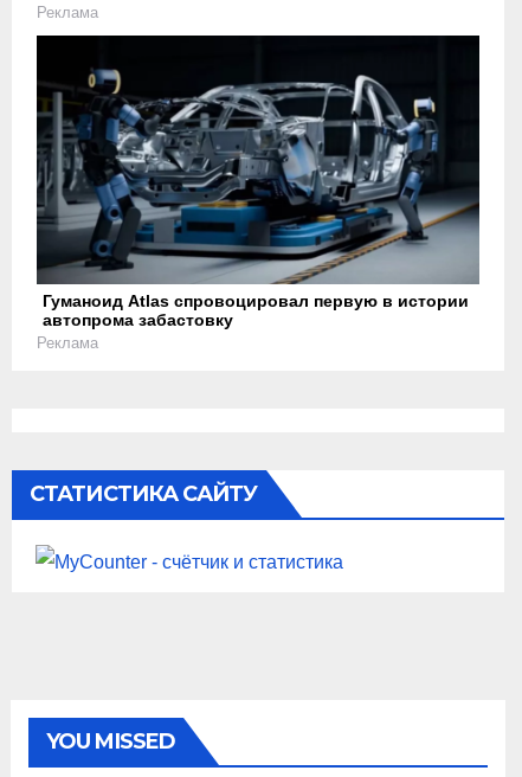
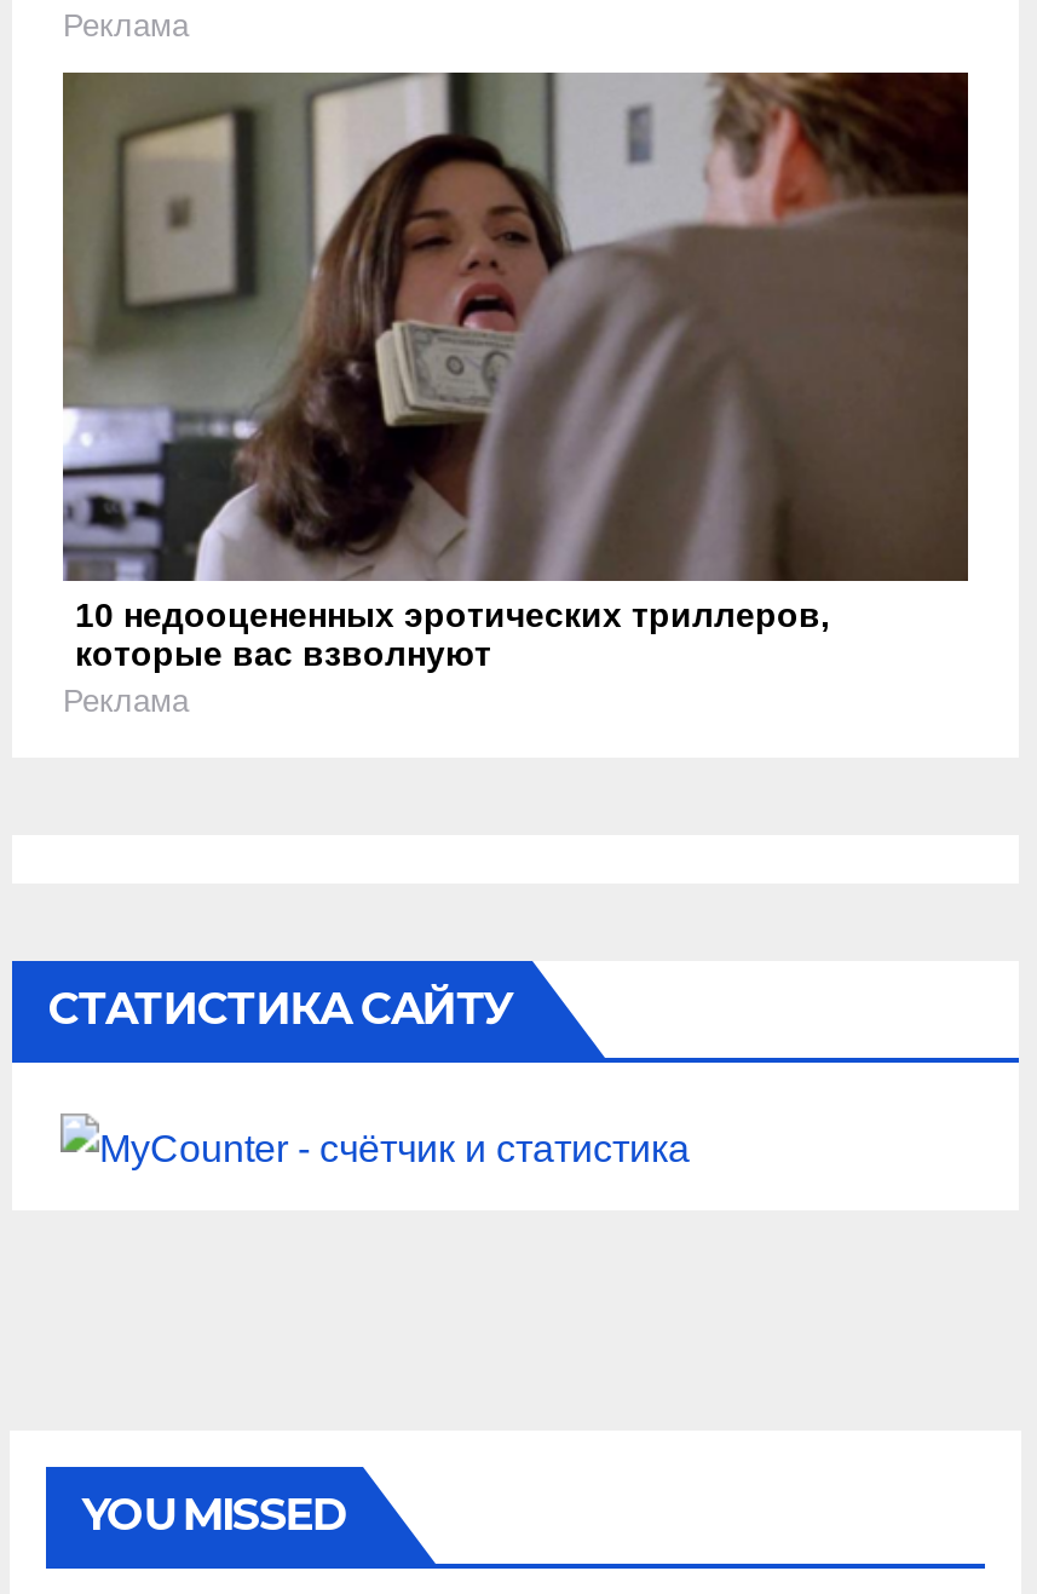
- [image]
- Гуманоид Atlas спровоцировал первую в истории
- автопрома забастовку
+ [image]
+ 10 недооцененных эротических триллеров,
+ которые вас взволнуют
